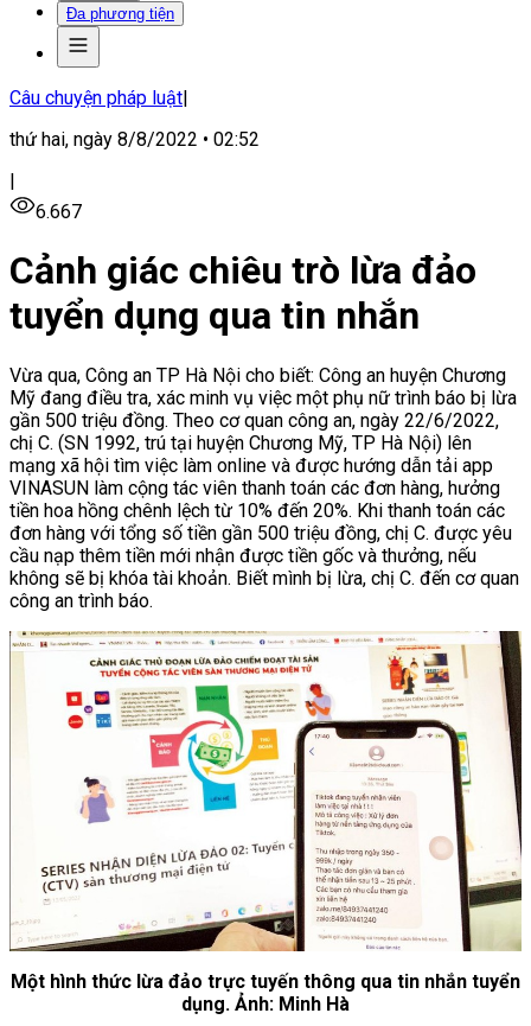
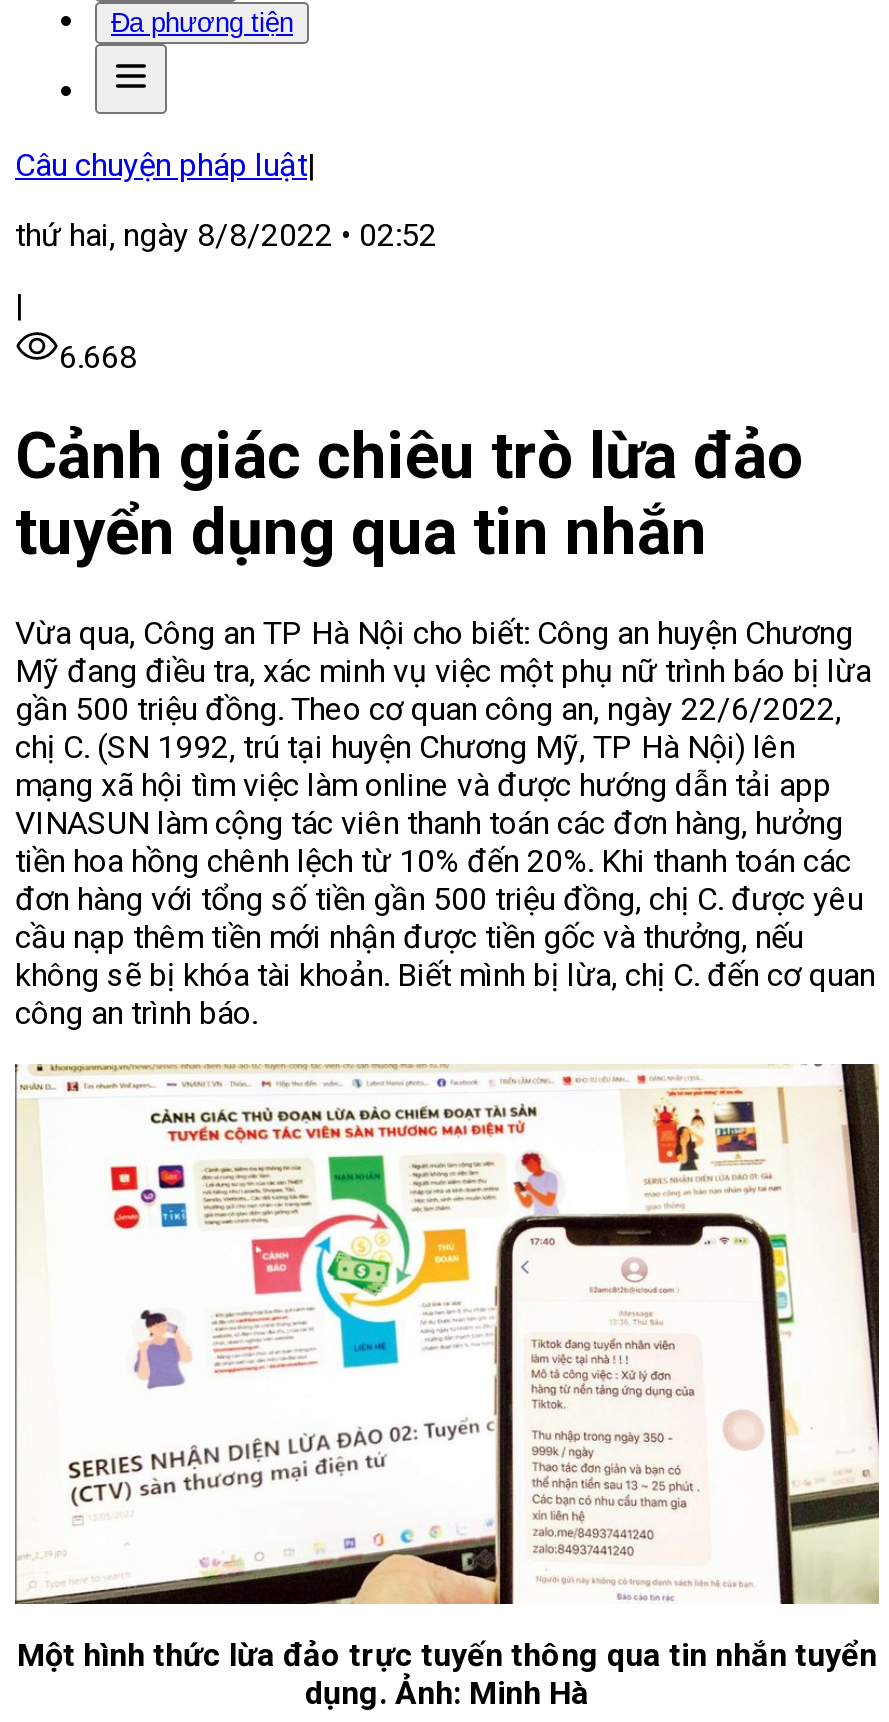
- 6.667
+ 6.668
